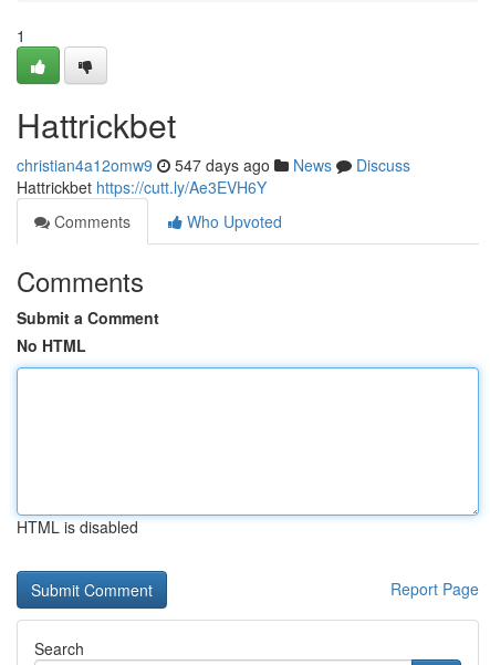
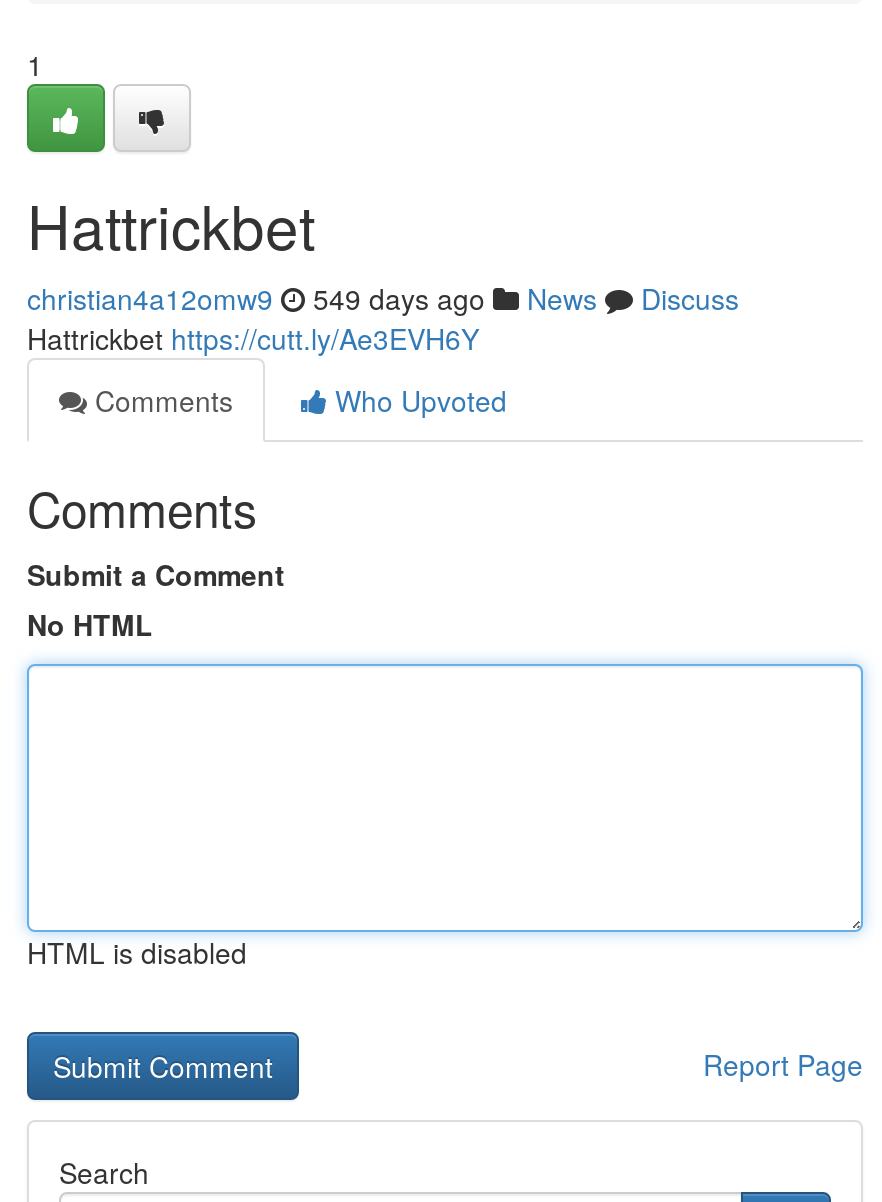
- christian4a12omw9 547 days ago News Discuss
+ christian4a12omw9 549 days ago News Discuss
